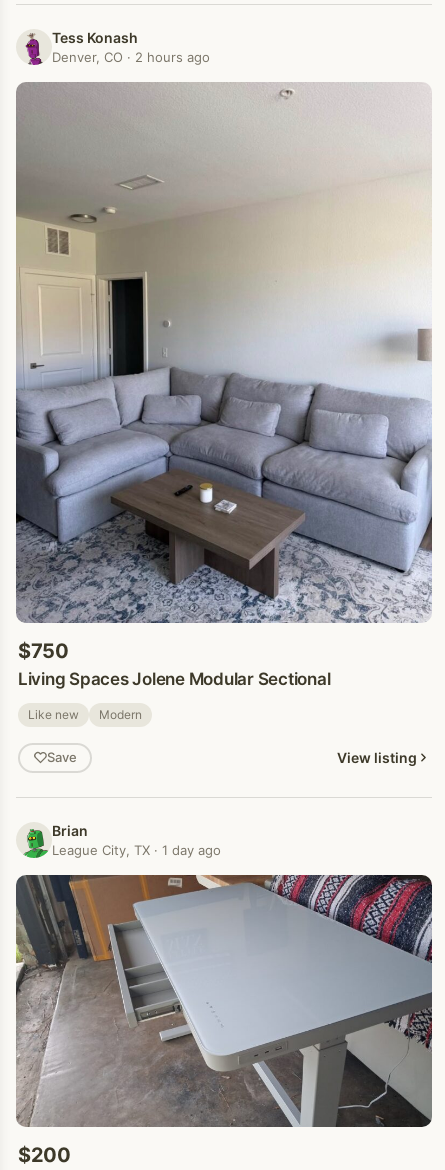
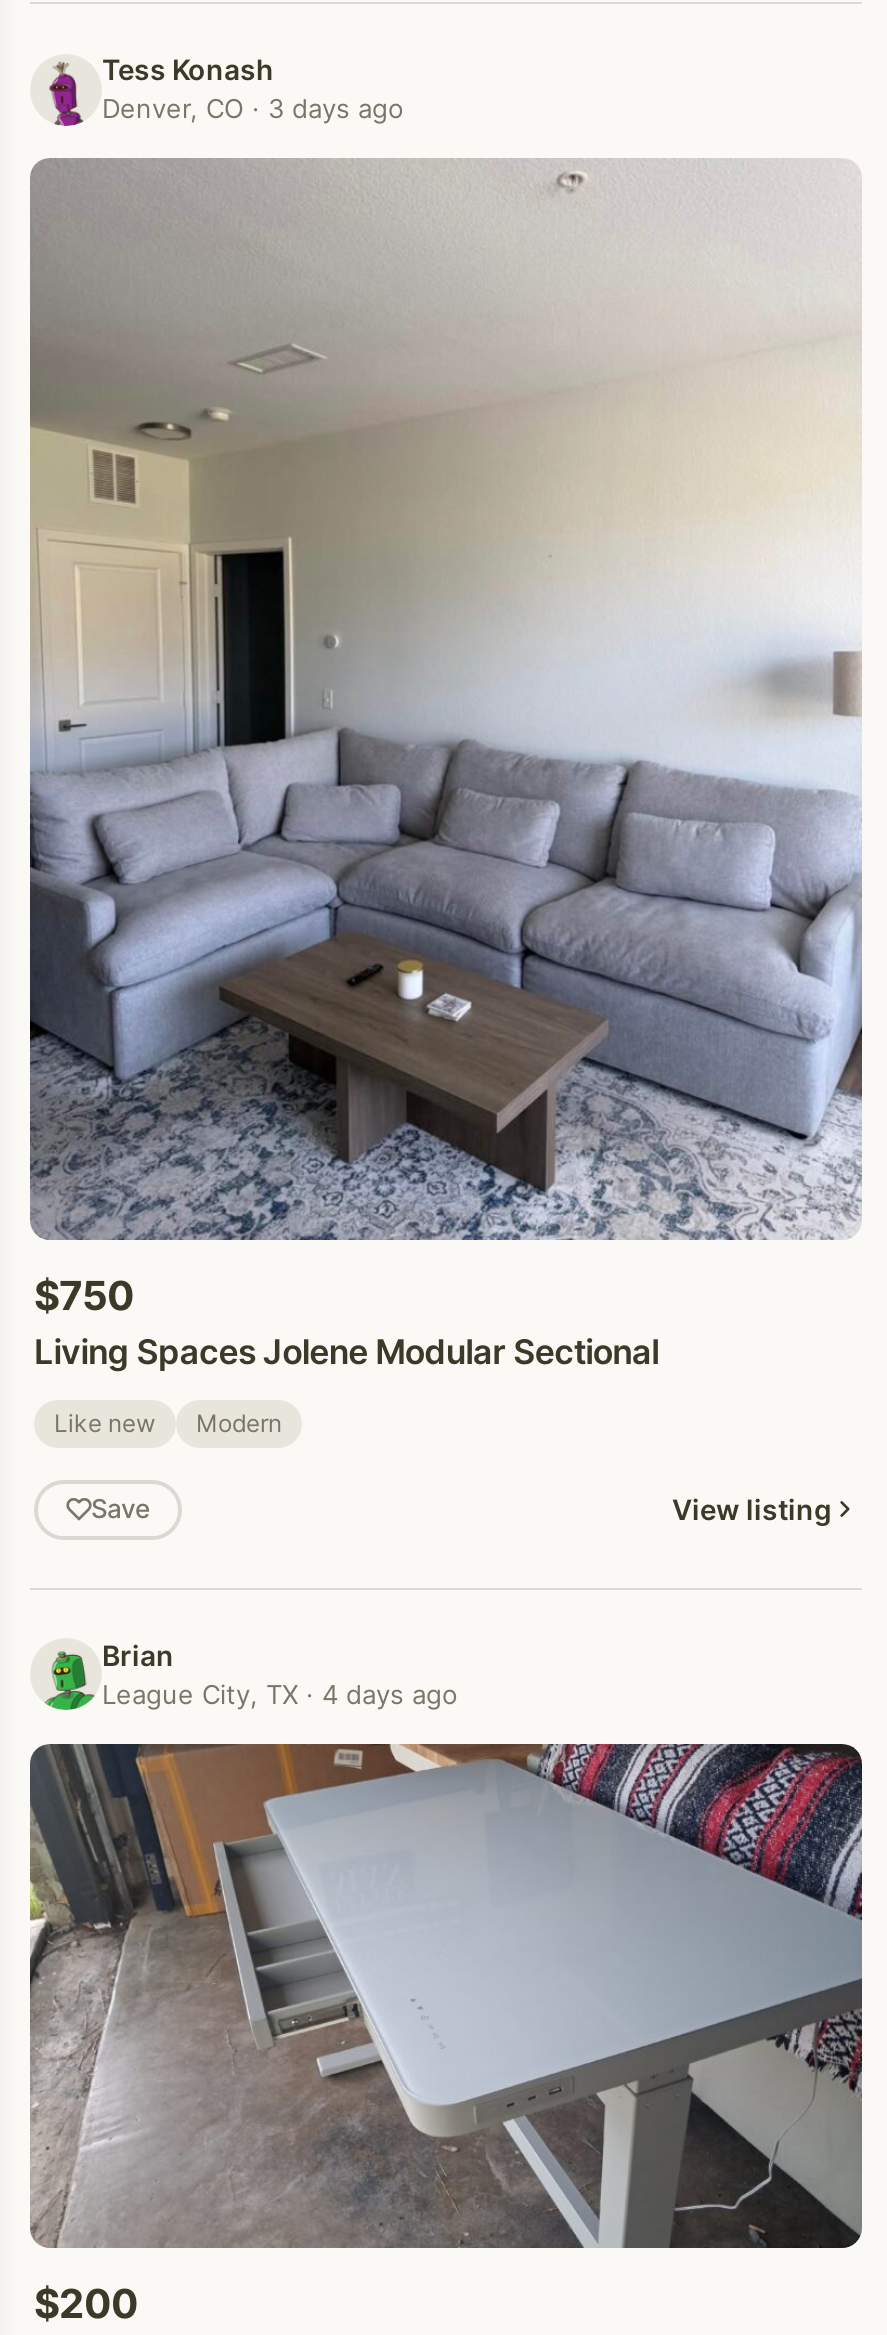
- Denver, CO · 2 hours ago
+ Denver, CO · 3 days ago

- League City, TX · 1 day ago
+ League City, TX · 4 days ago
